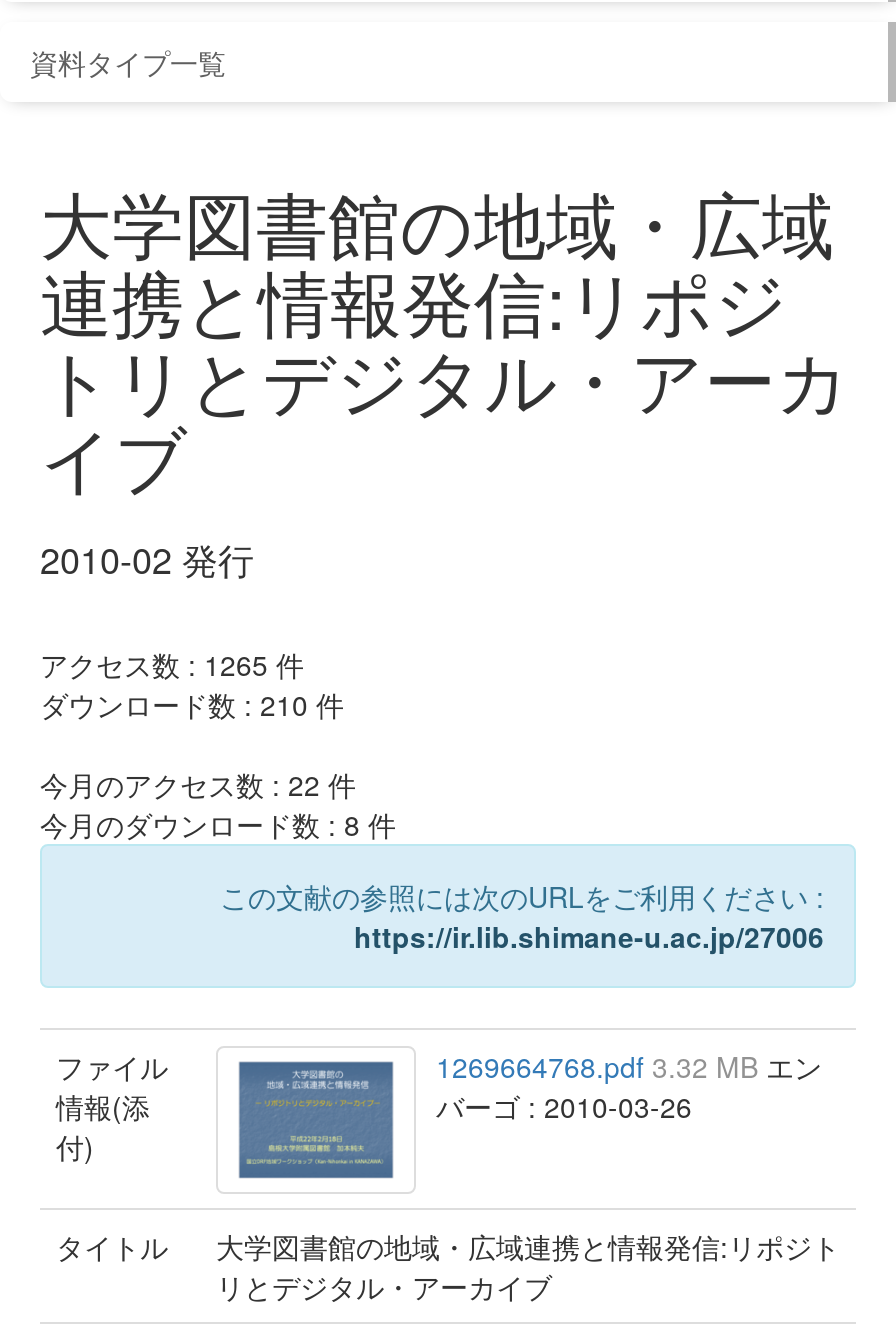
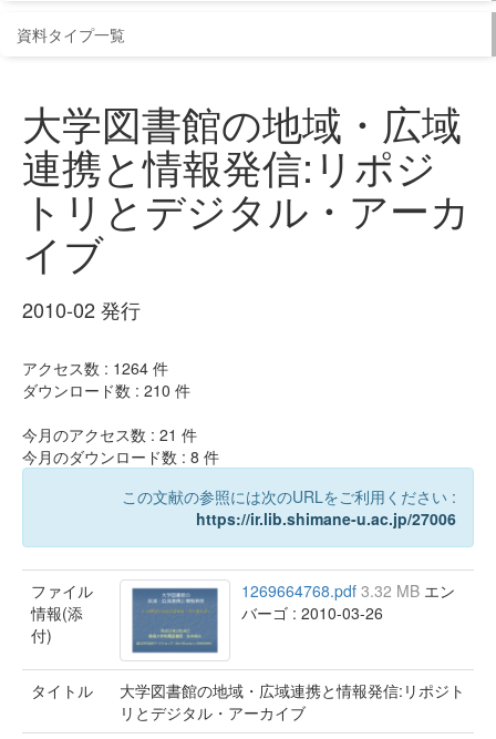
- アクセス数 : 1265件
+ アクセス数 : 1264件

- 今月のアクセス数 : 22件
+ 今月のアクセス数 : 21件
